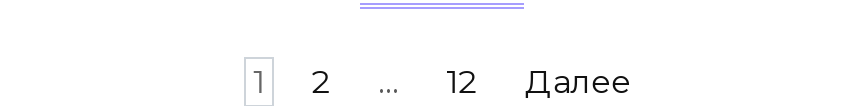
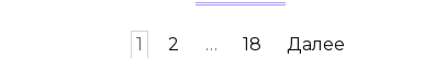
- 12
+ 18
